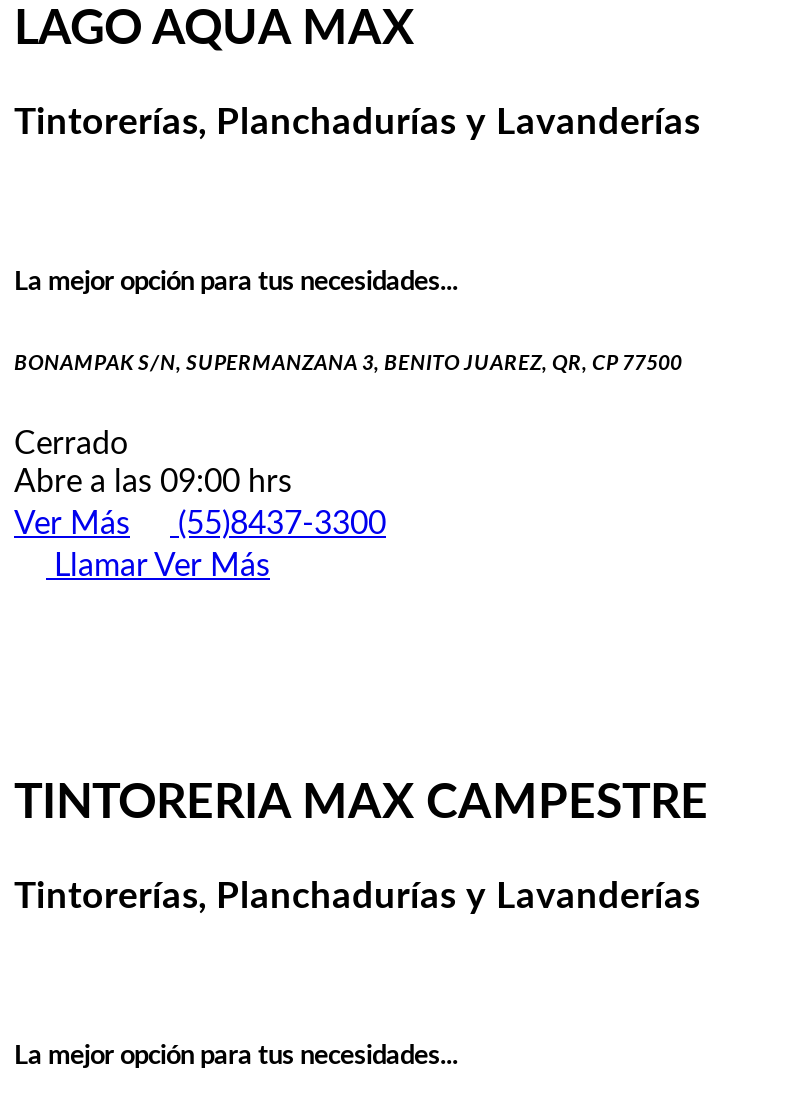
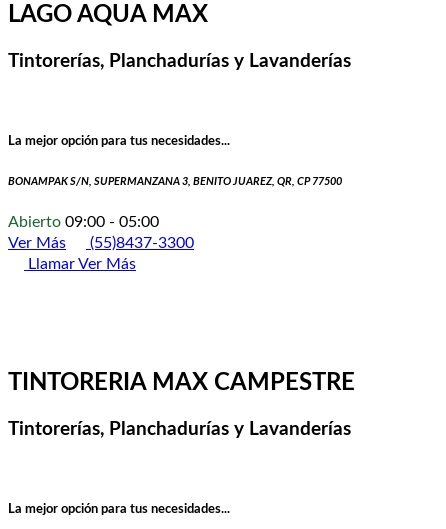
- Cerrado
- Abre a las 09:00 hrs
+ Abierto 09:00 - 05:00
